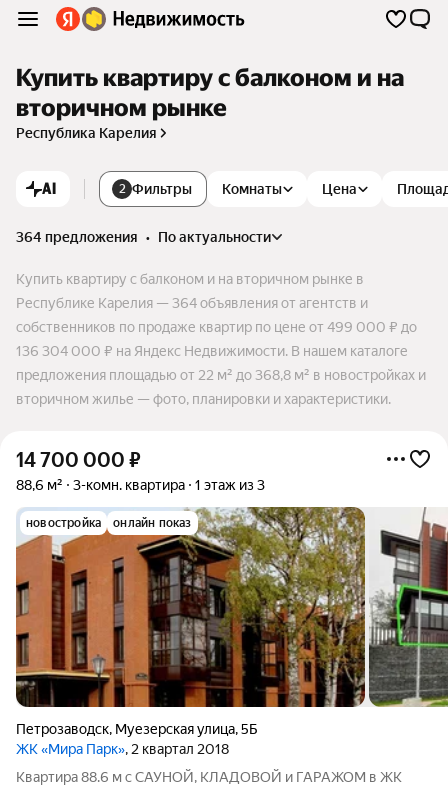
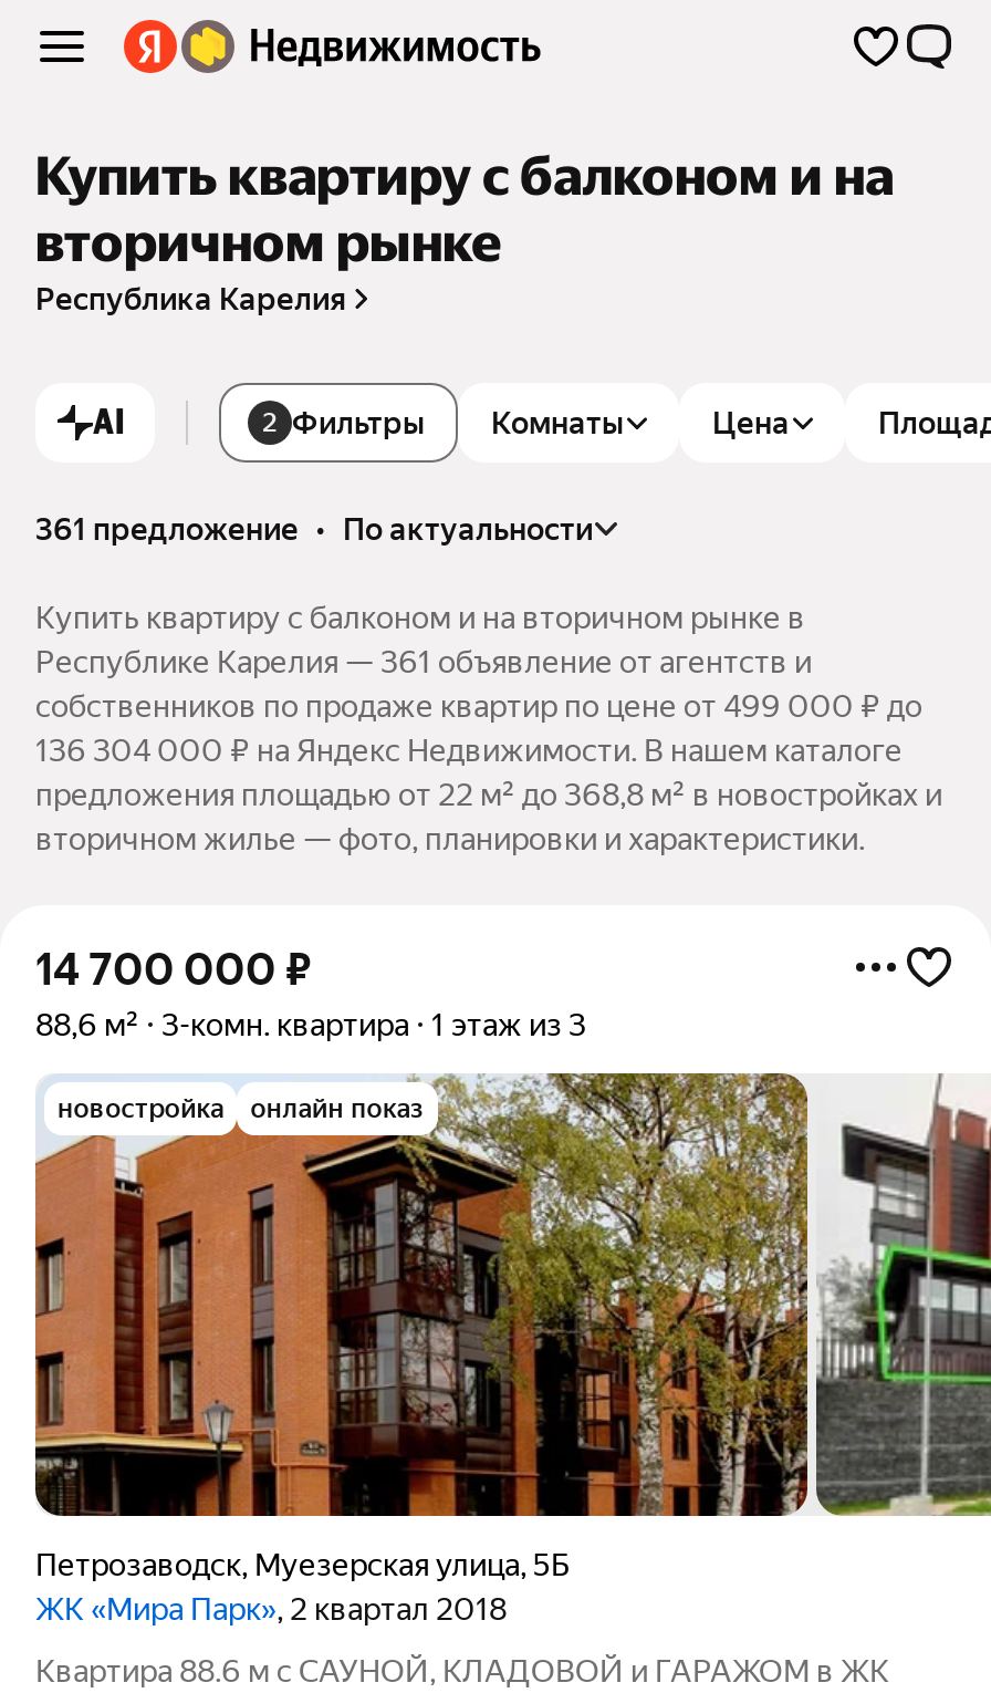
- 364 предложения • по актуальности
+ 361 предложение • по актуальности

- Республике Карелия — 364 объявления от агентств и
+ Республике Карелия — 361 объявление от агентств и
